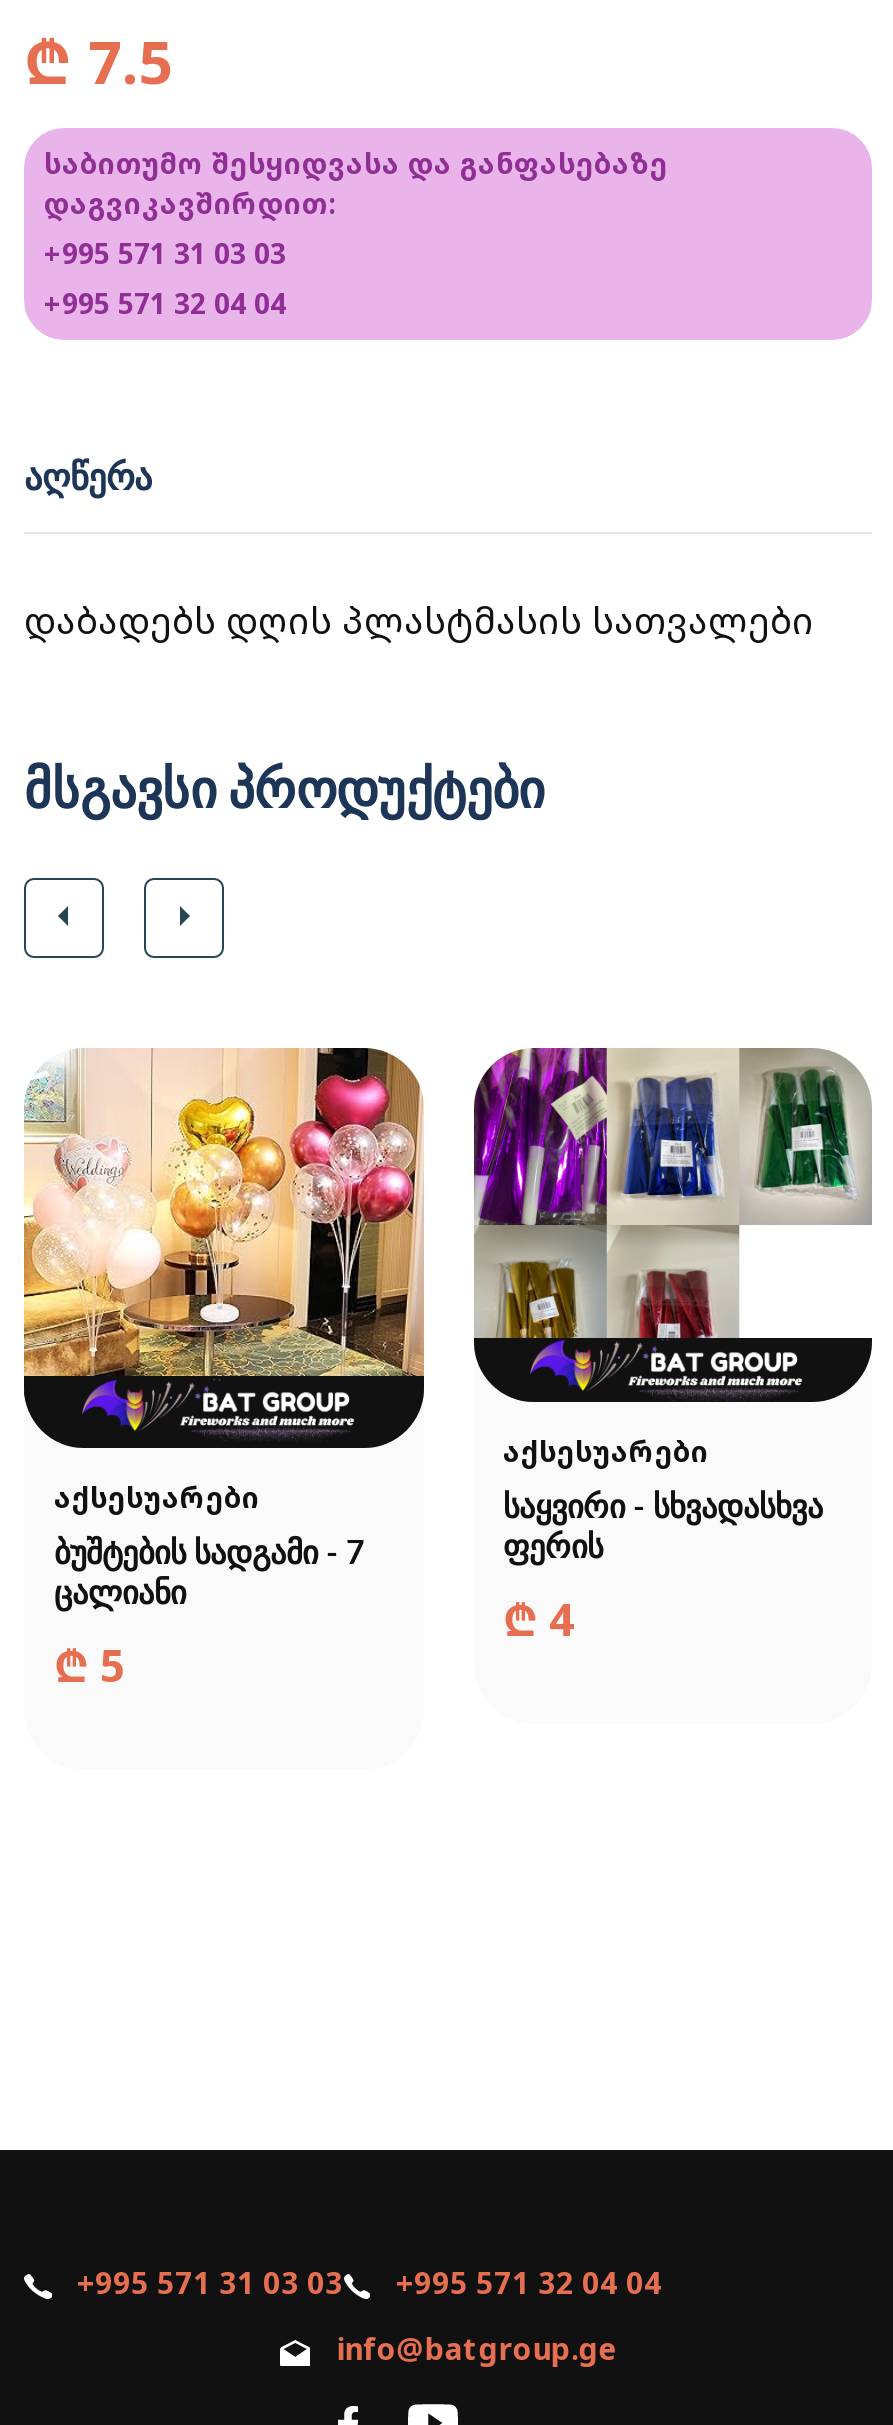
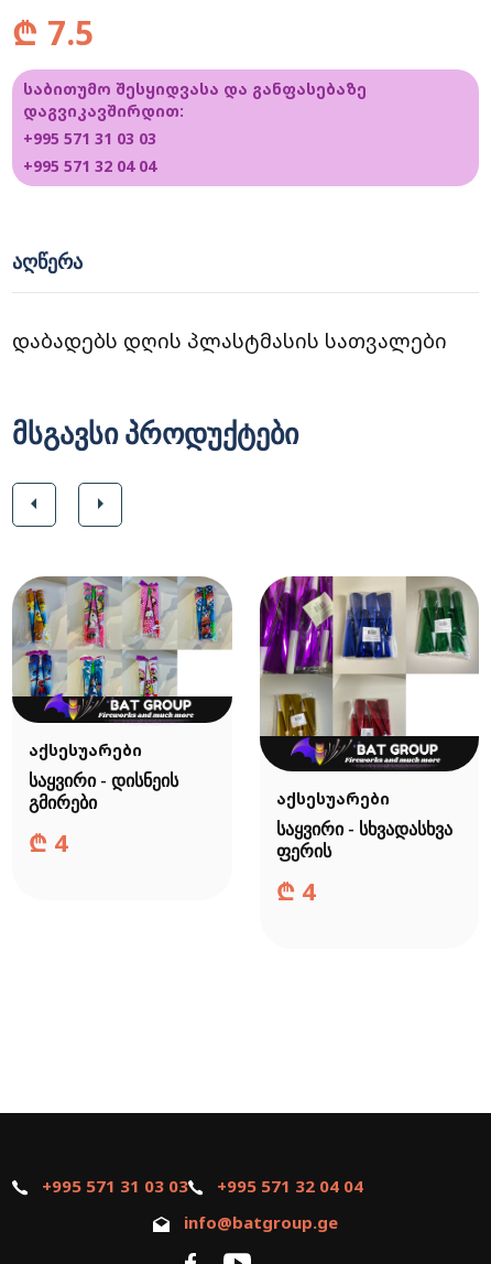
- [image]
+ [image]

- ბუშტების სადგამი - 7
- ცალიანი
- ₾ 5
+ საყვირი - დისნეის
+ გმირები
+ ₾ 4
